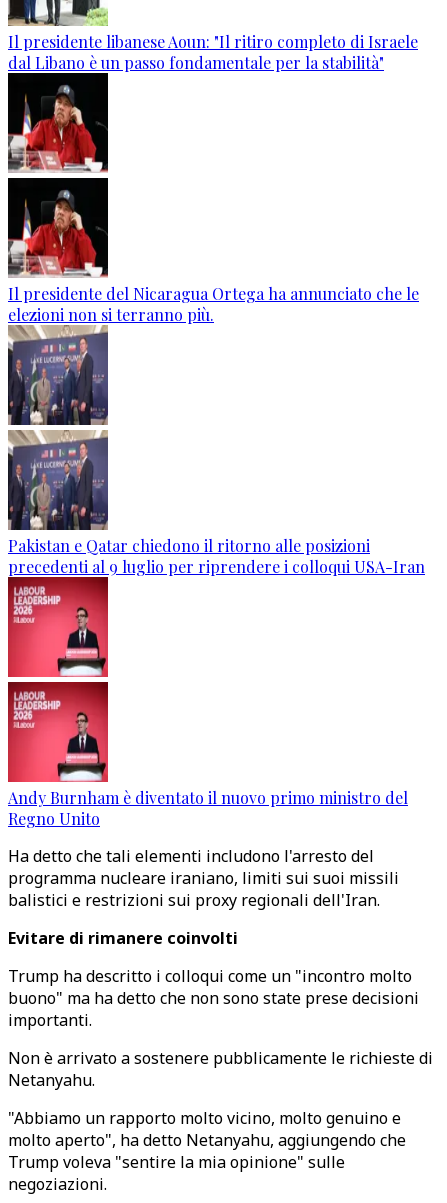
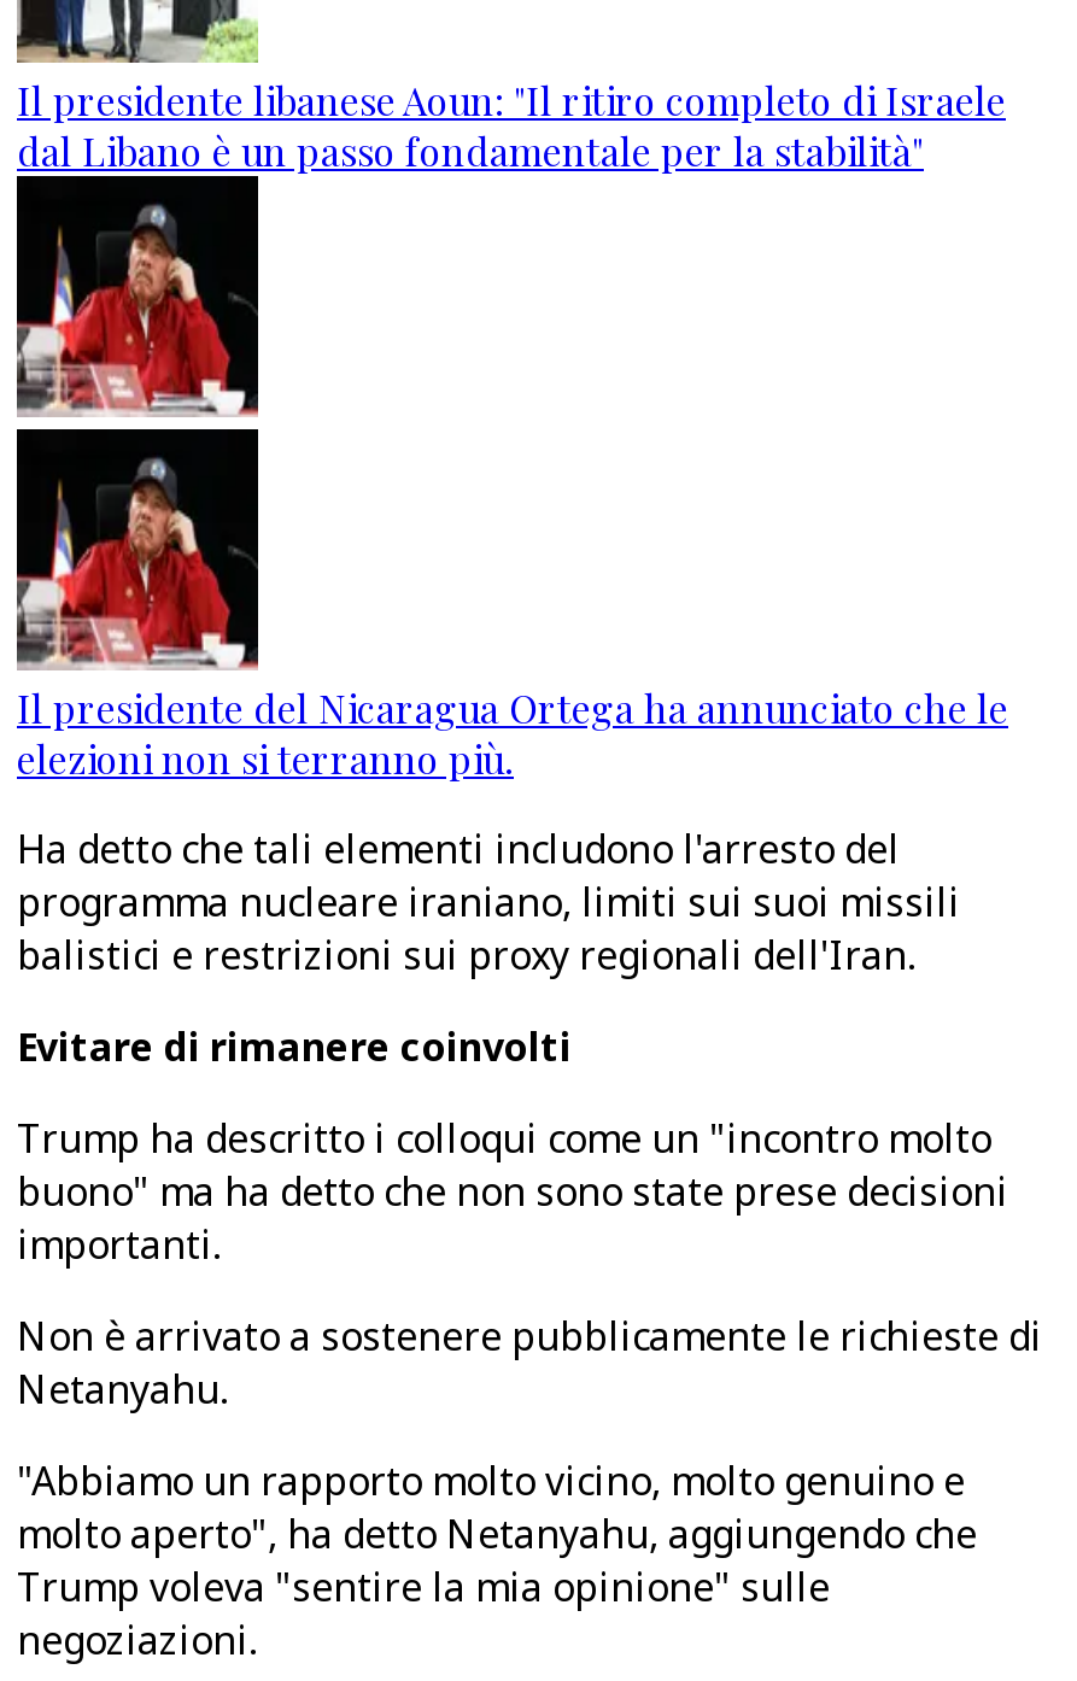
- [image]
- Pakistan e Qatar chiedono il ritorno alle posizioni
- precedenti al 9 luglio per riprendere i colloqui USA-Iran

- [image]
- Andy Burnham è diventato il nuovo primo ministro del
- Regno Unito
